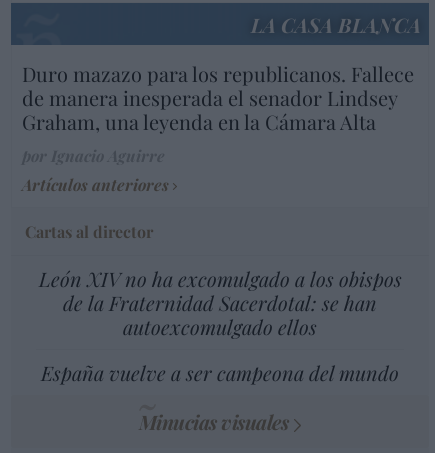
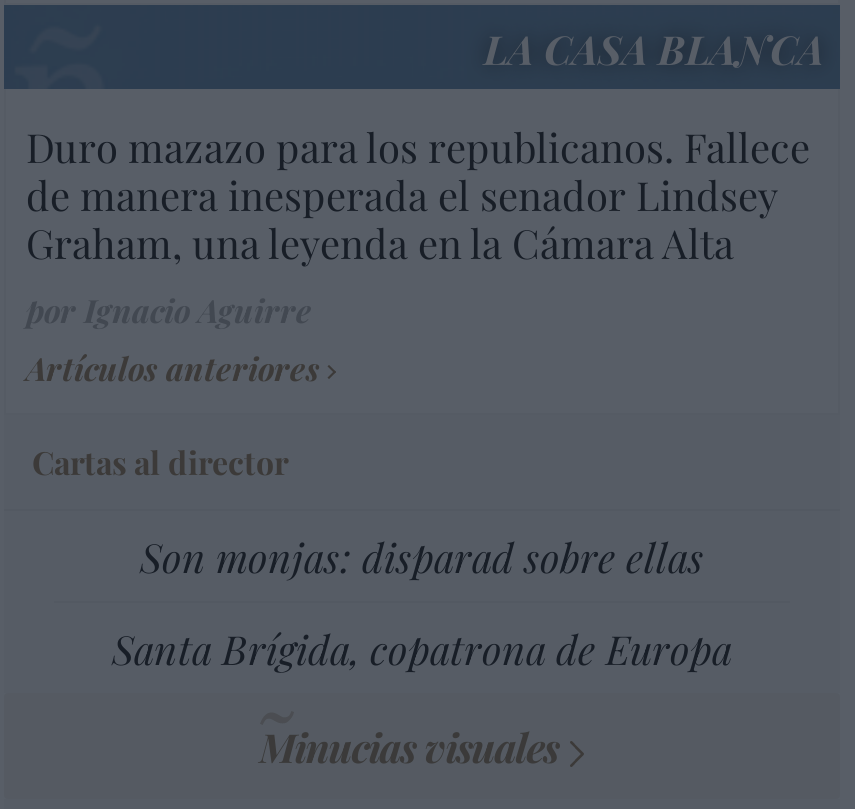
- León XIV no ha excomulgado a los obispos
- de la Fraternidad Sacerdotal: se han
- autoexcomulgado ellos
+ Son monjas: disparad sobre ellas

- España vuelve a ser campeona del mundo
+ Santa Brígida, copatrona de Europa
